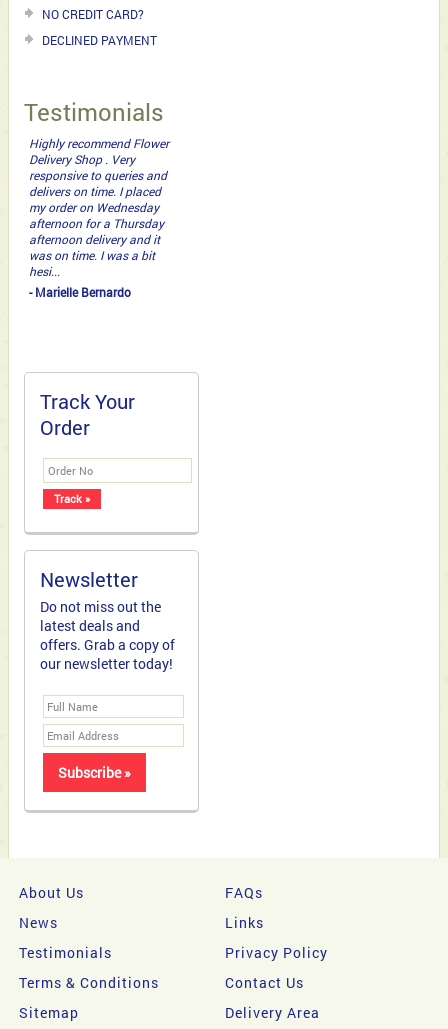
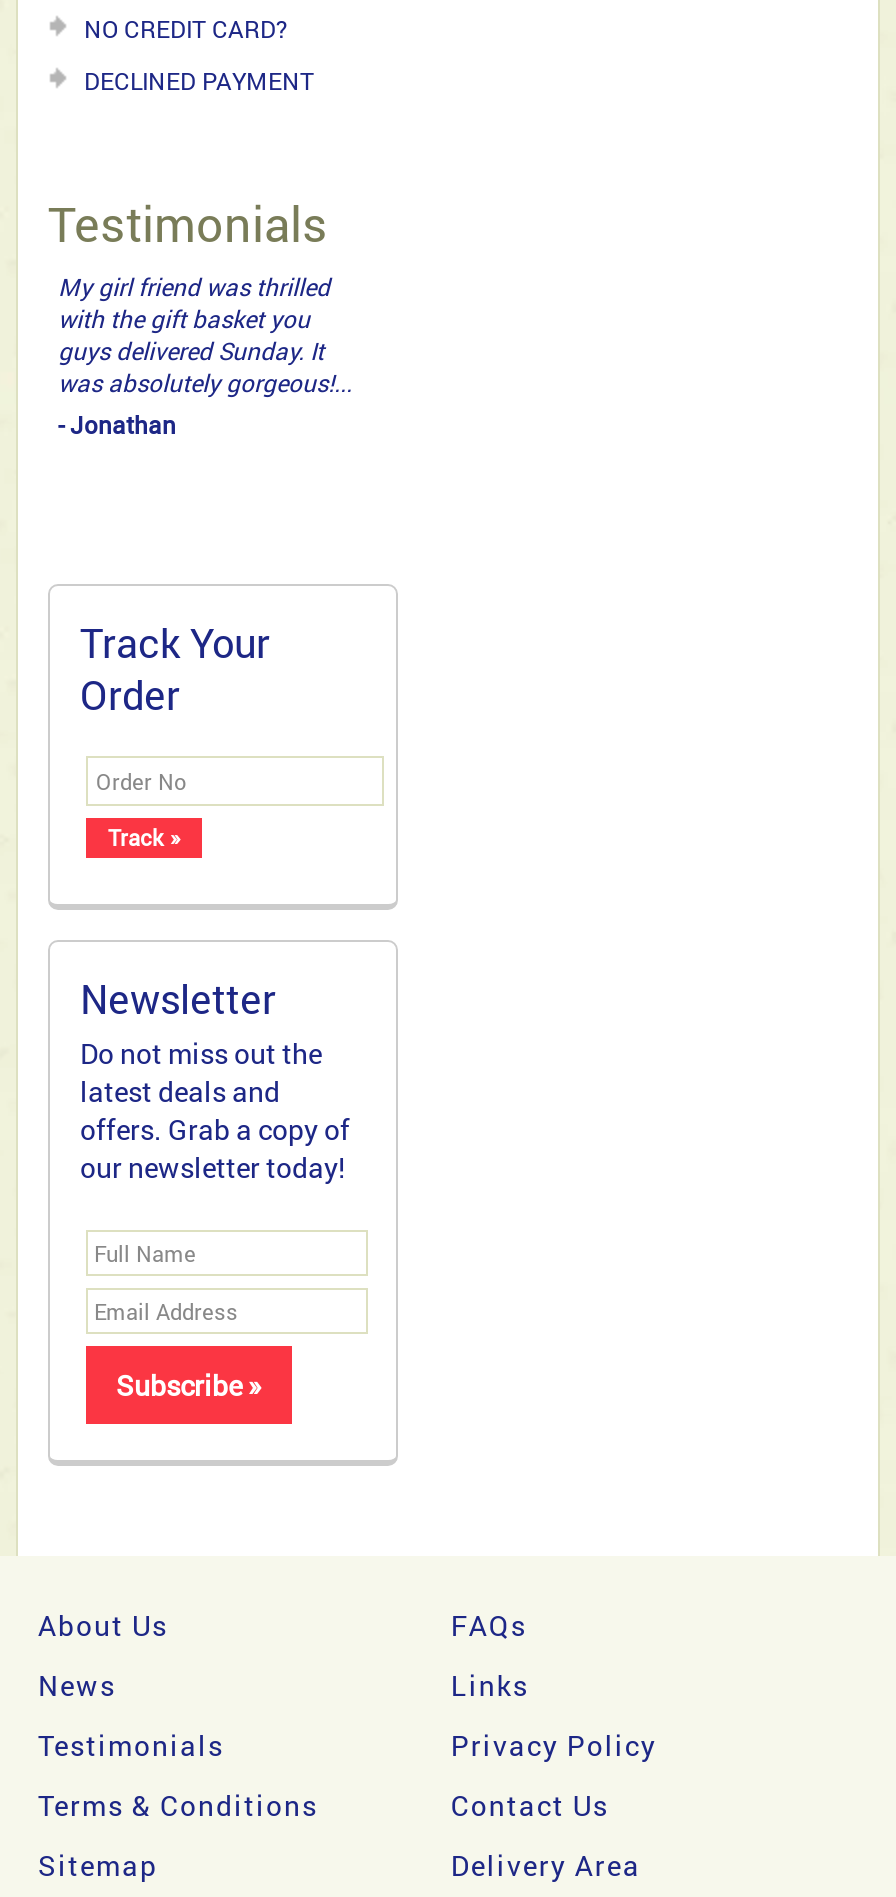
- Highly recommend Flower
- Delivery Shop . Very
- responsive to queries and
- delivers on time. I placed
- my order on Wednesday
- afternoon for a Thursday
- afternoon delivery and it
- was on time. I was a bit
- hesi...
- - Marielle Bernardo
+ My girl friend was thrilled
+ with the gift basket you
+ guys delivered Sunday. It
+ was absolutely gorgeous!...
+ - Jonathan
